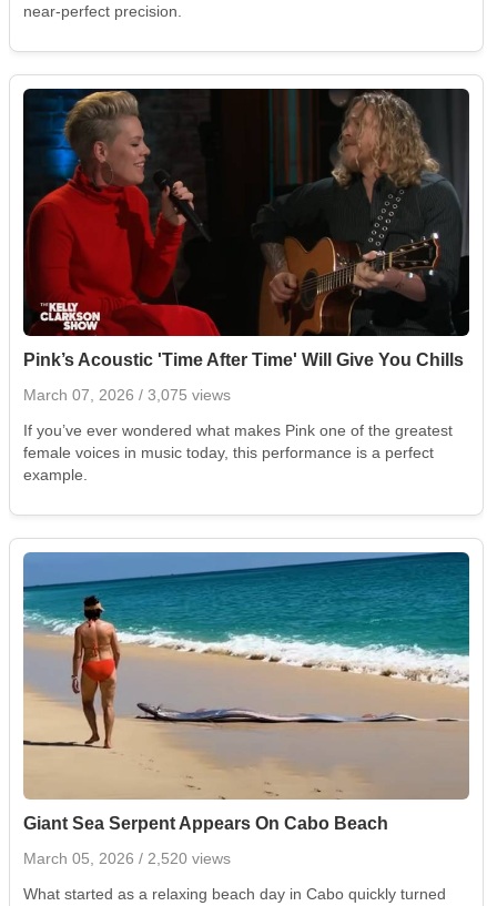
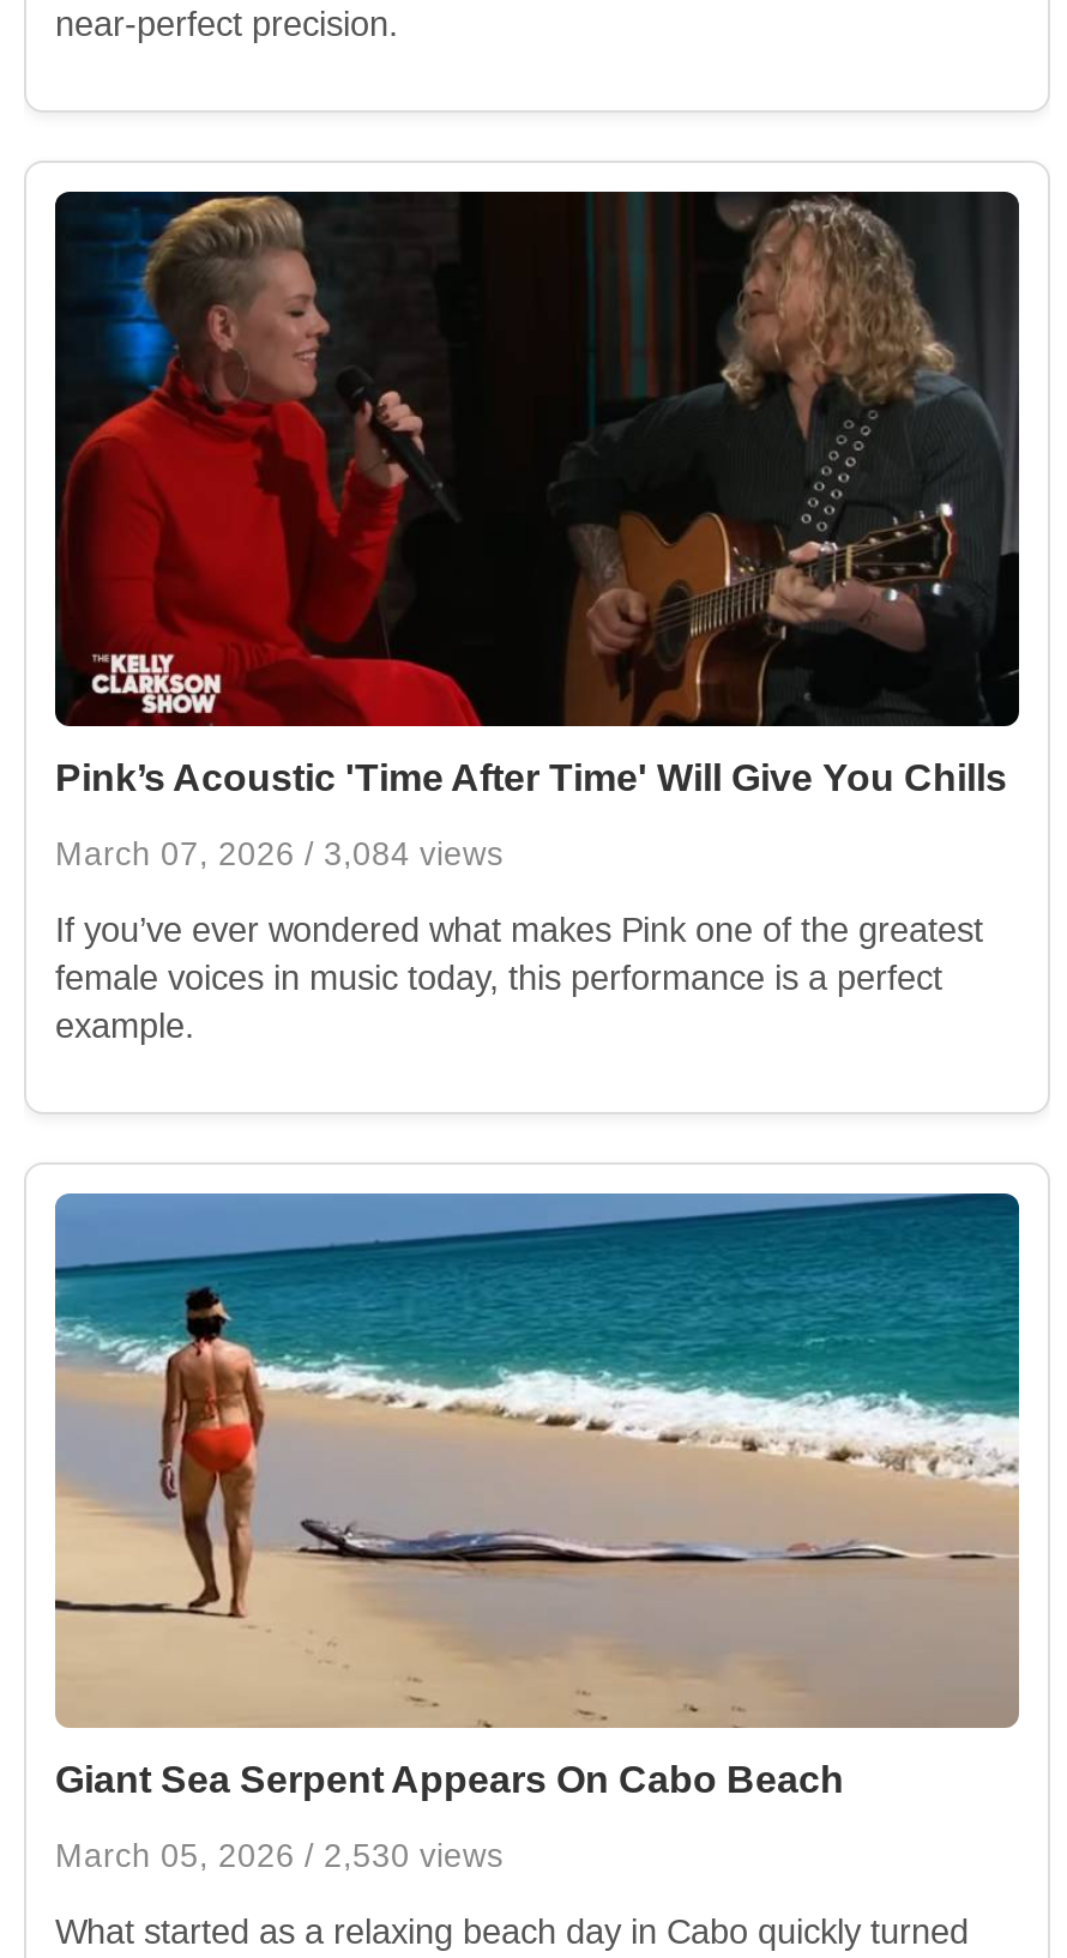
- March 07, 2026 / 3,075 views
+ March 07, 2026 / 3,084 views

- March 05, 2026 / 2,520 views
+ March 05, 2026 / 2,530 views
